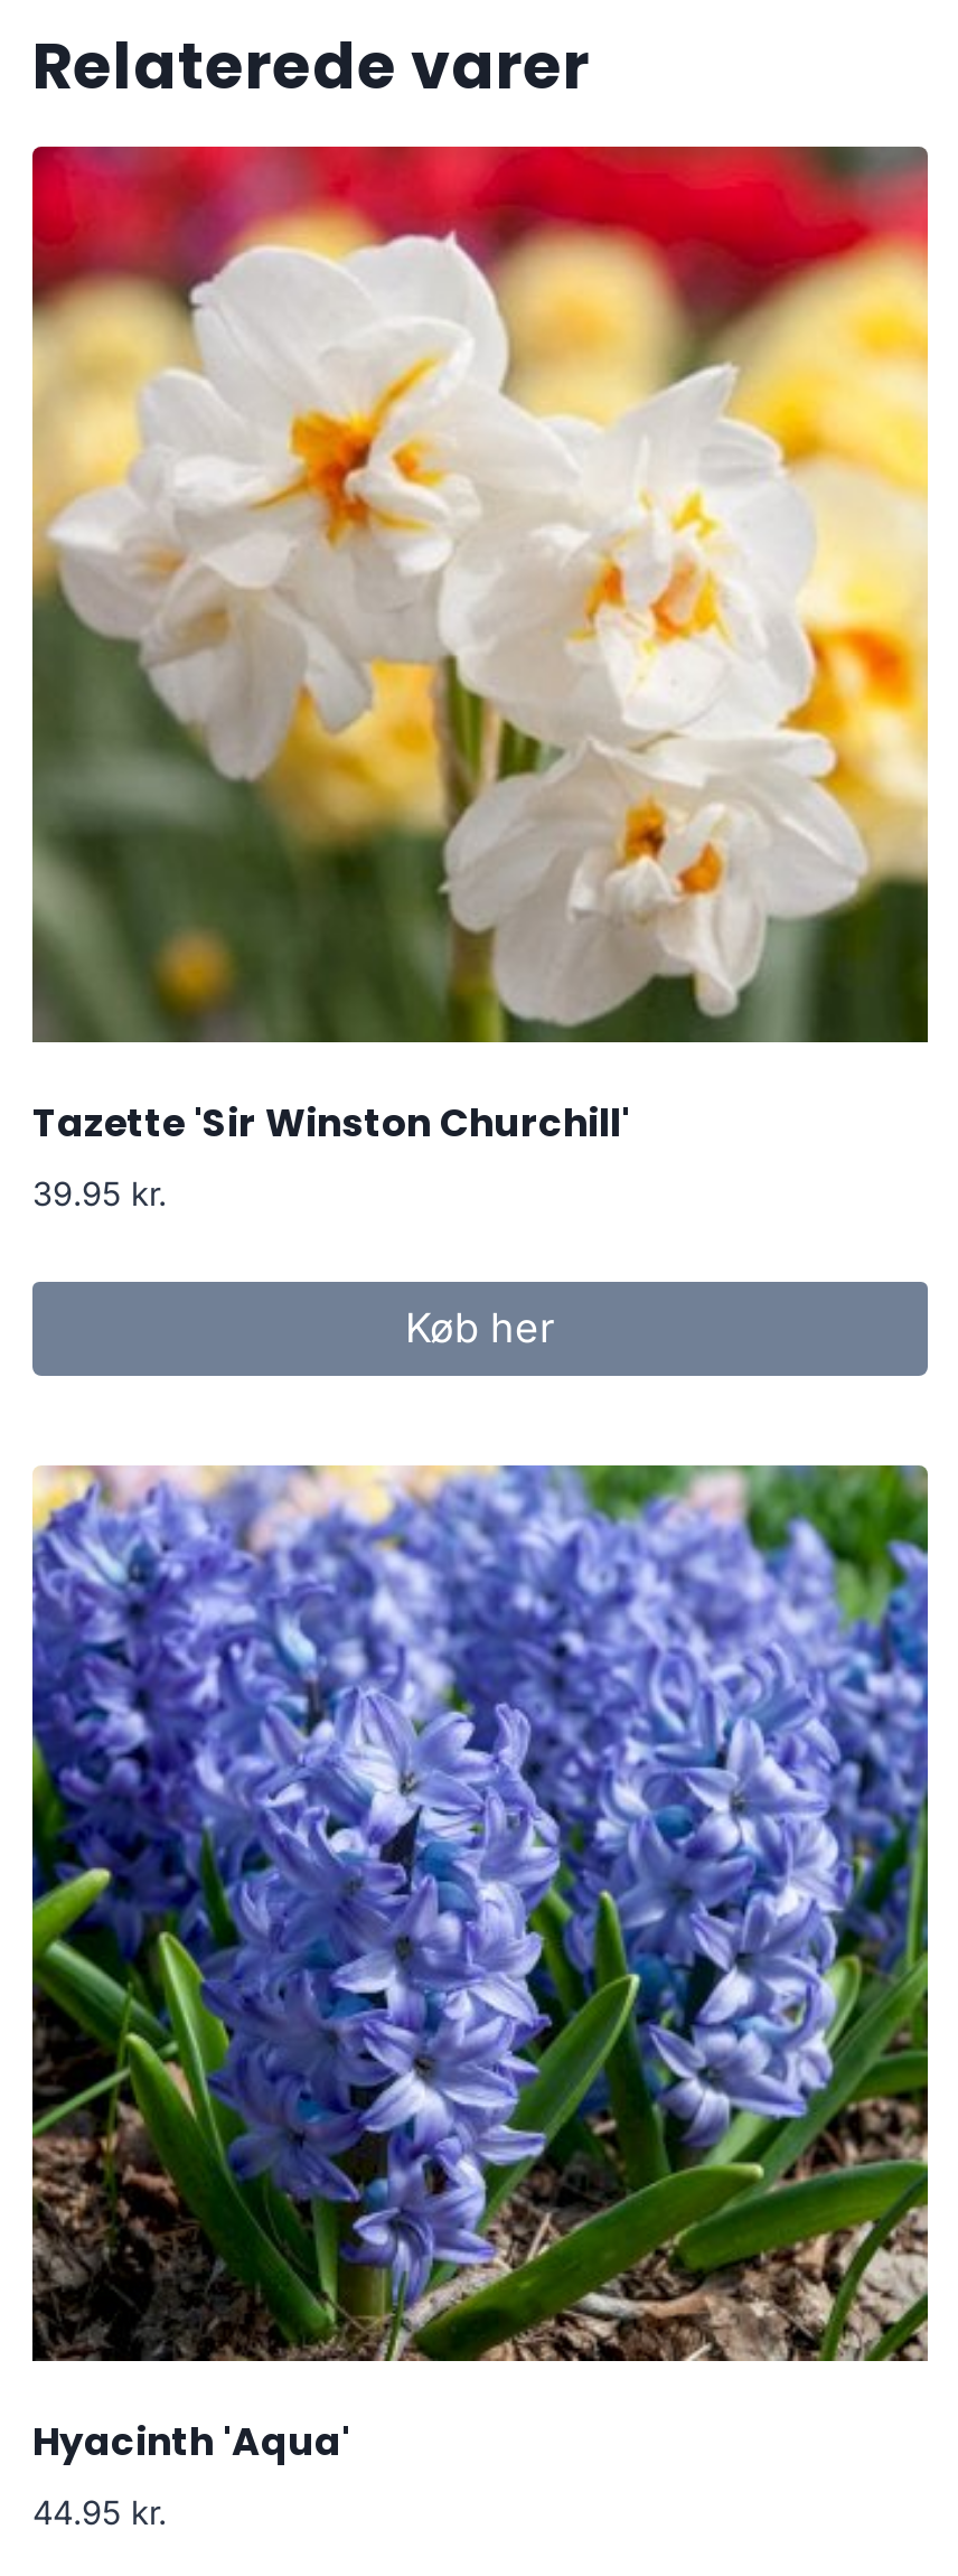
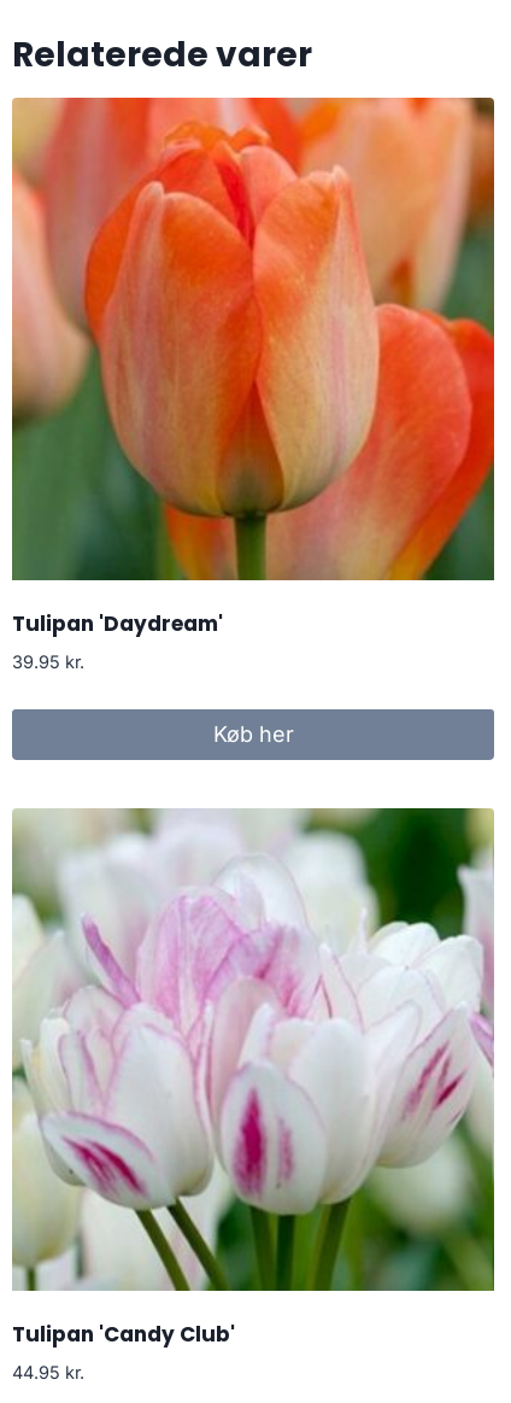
- [image]
- Tazette 'Sir Winston Churchill'
+ [image]
+ Tulipan 'Daydream'

- [image]
- Hyacinth 'Aqua'
+ [image]
+ Tulipan 'Candy Club'
